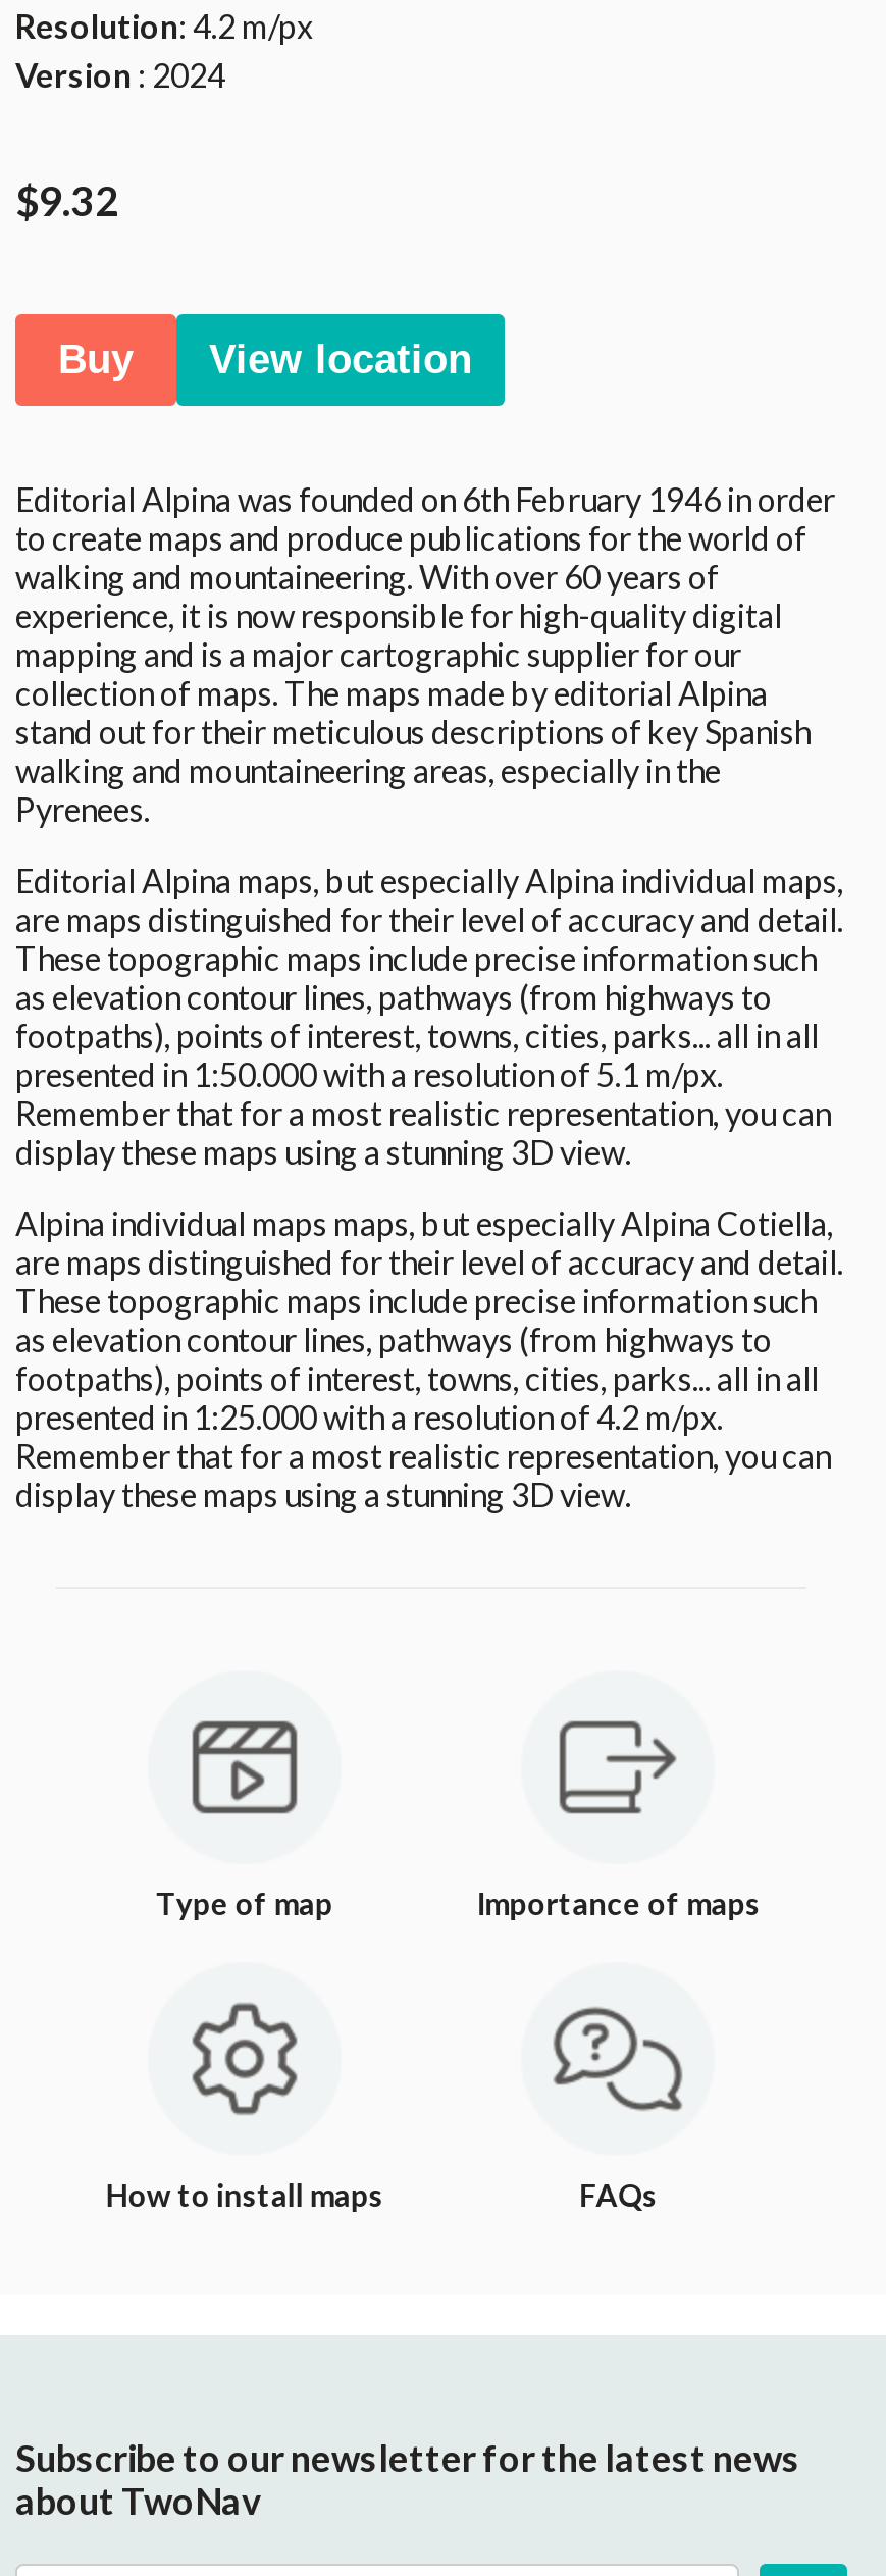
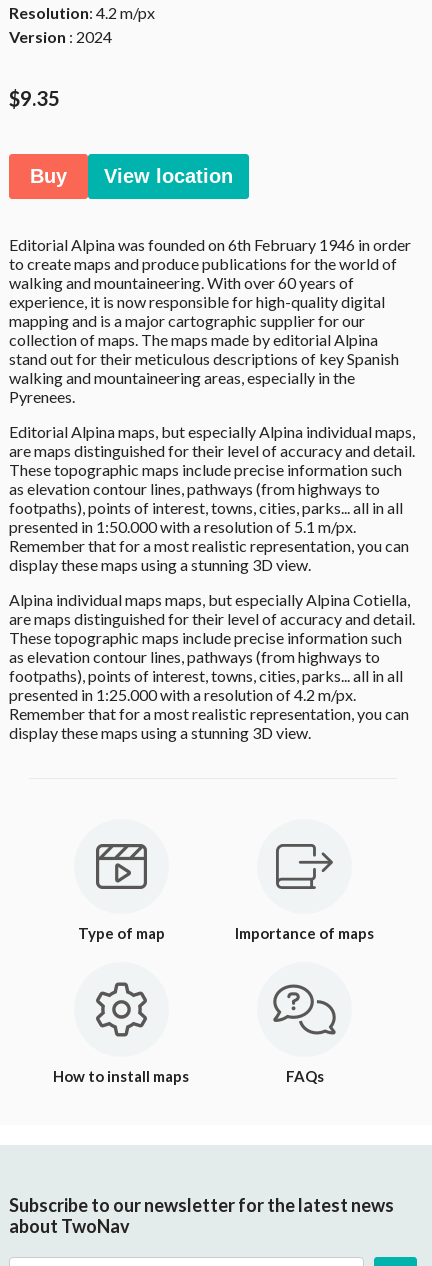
- $9.32
+ $9.35
